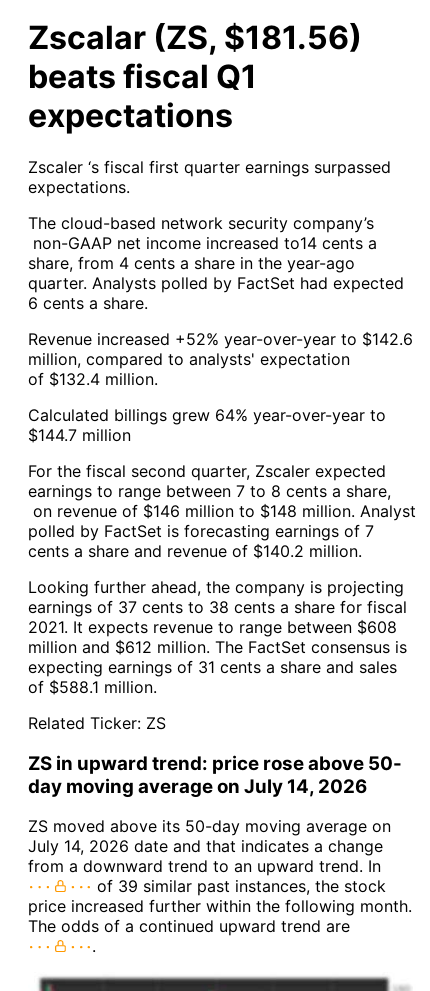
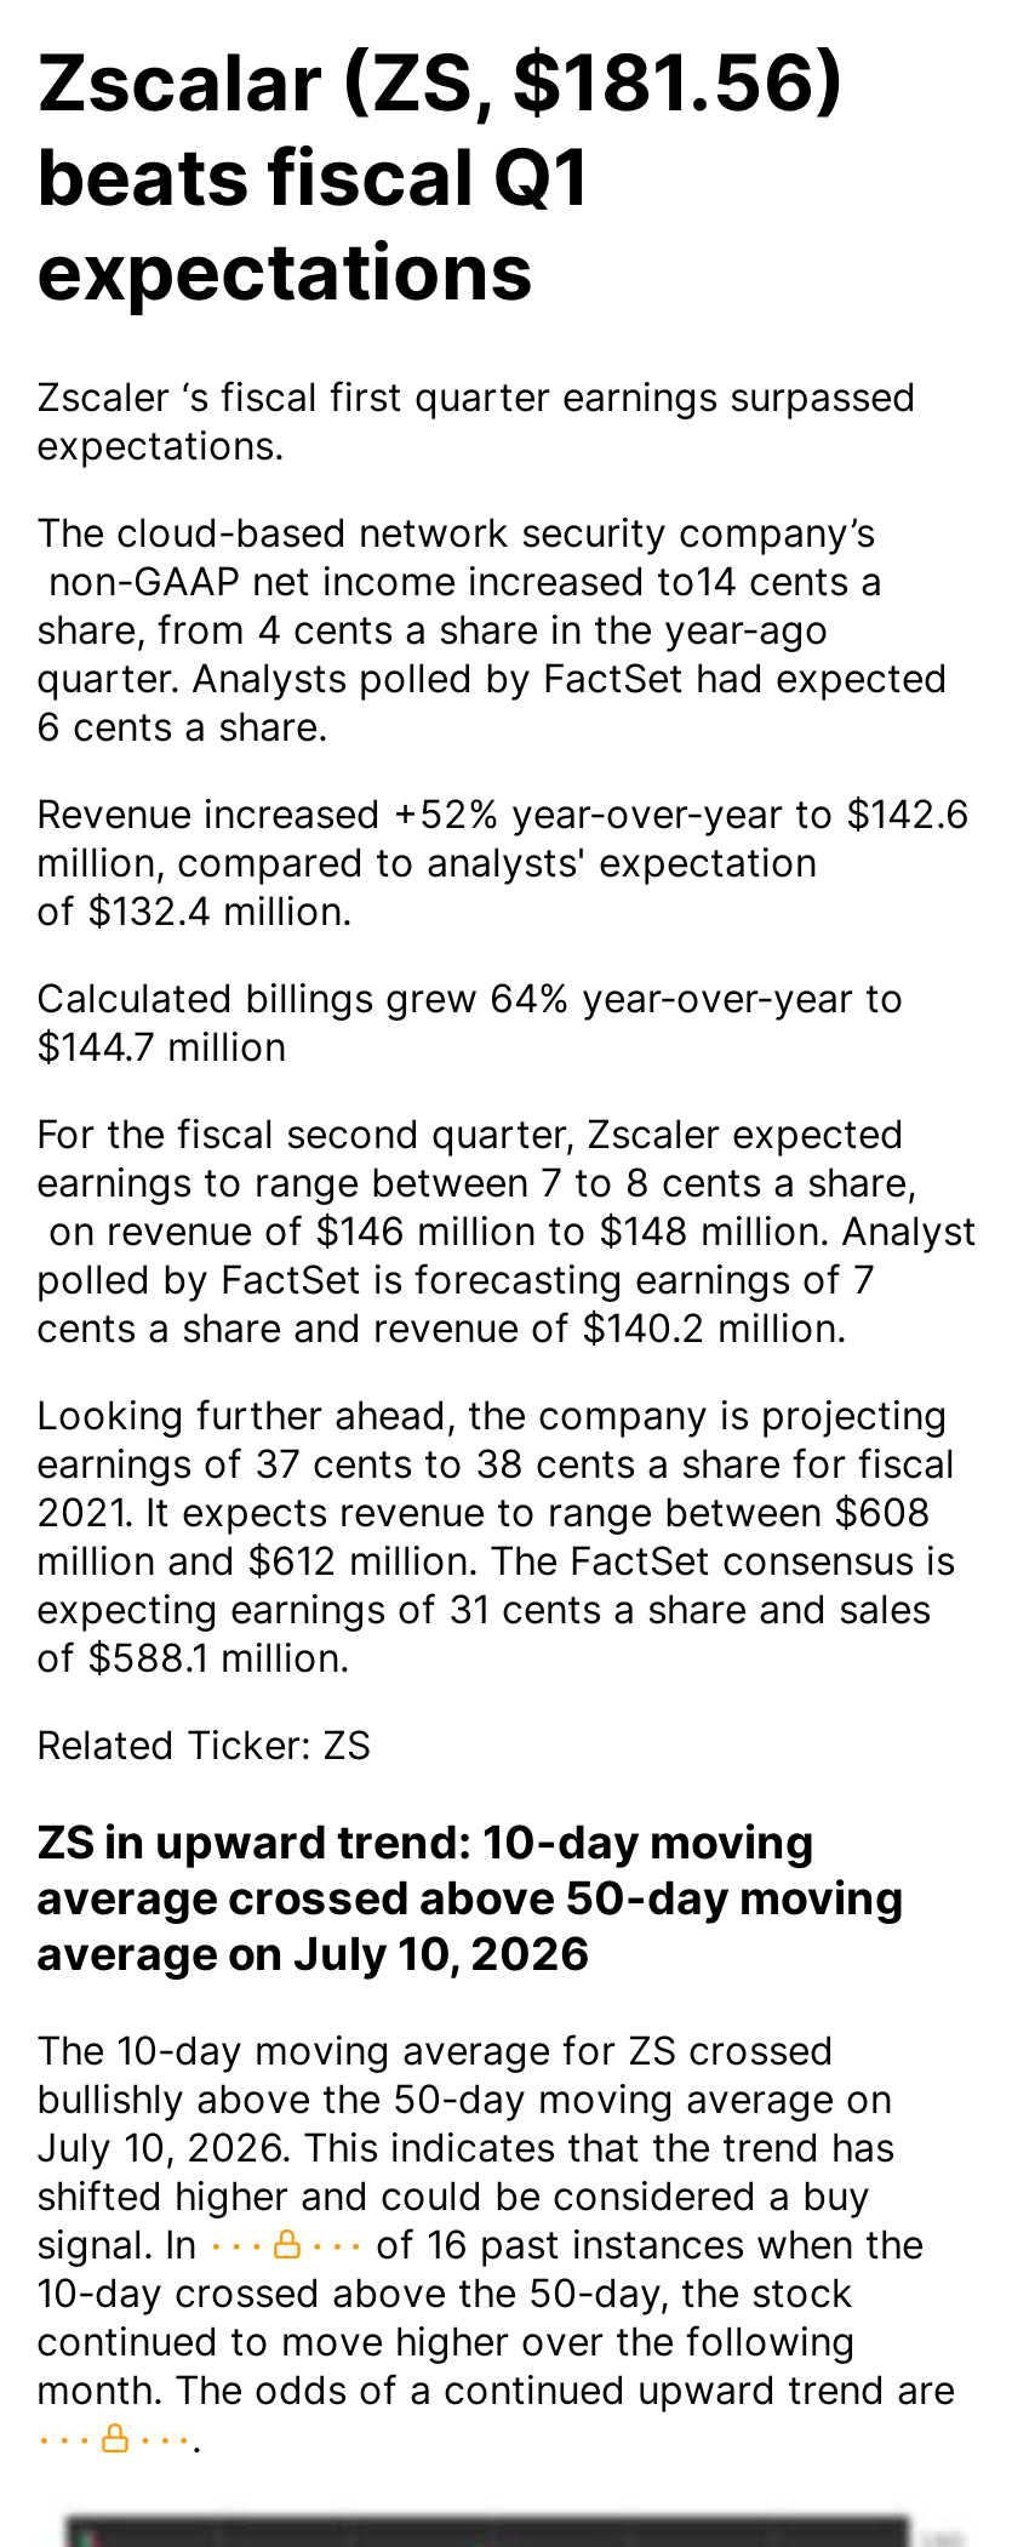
- ZS in upward trend: price rose above 50-
- day moving average on July 14, 2026
+ ZS in upward trend: 10-day moving
+ average crossed above 50-day moving
+ average on July 10, 2026

- ZS moved above its 50-day moving average on
- July 14, 2026 date and that indicates a change
- from a downward trend to an upward trend. In
- of 39 similar past instances, the stock
- price increased further within the following month.
- The odds of a continued upward trend are
+ The 10-day moving average for ZS crossed
+ bullishly above the 50-day moving average on
+ July 10, 2026. This indicates that the trend has
+ shifted higher and could be considered a buy
+ signal. In
+ of 16 past instances when the
+ 10-day crossed above the 50-day, the stock
+ continued to move higher over the following
+ month. The odds of a continued upward trend are
